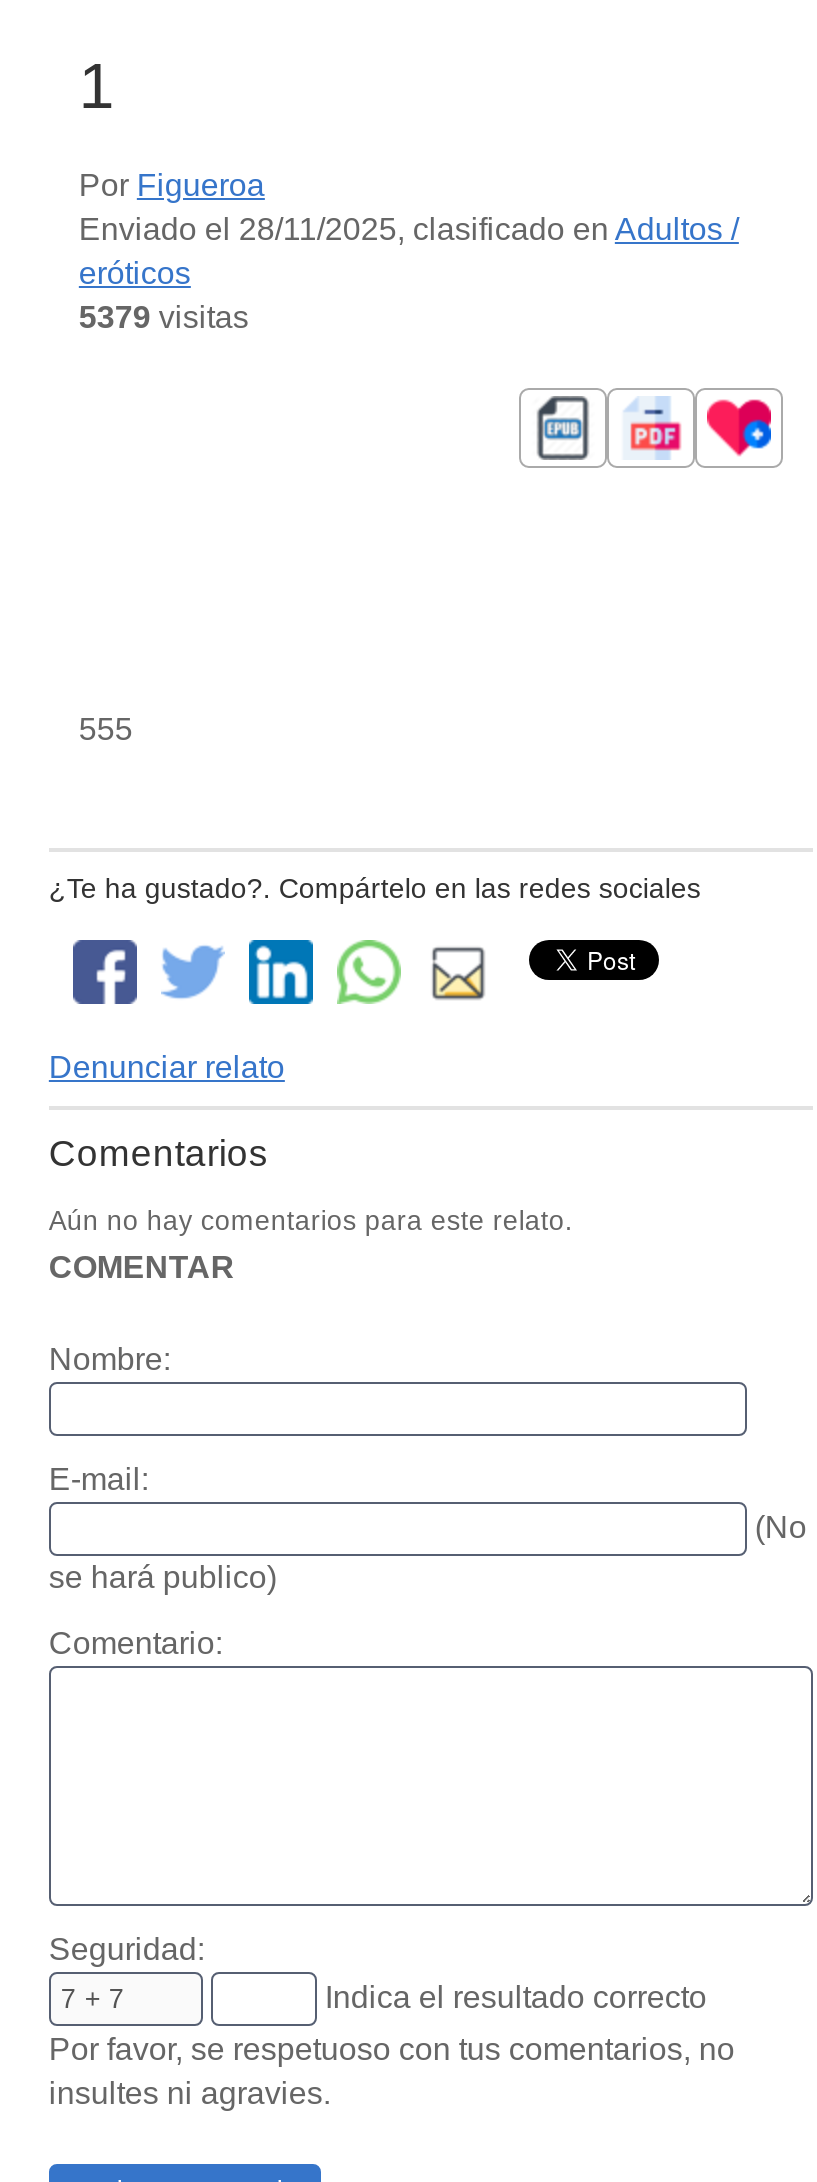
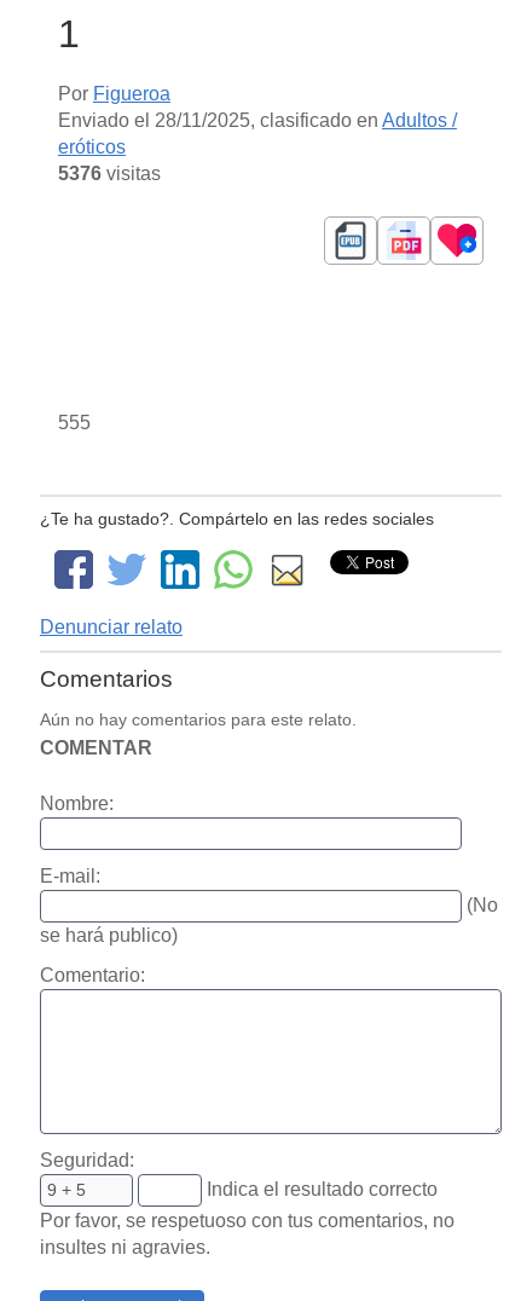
- 5379 visitas
+ 5376 visitas
